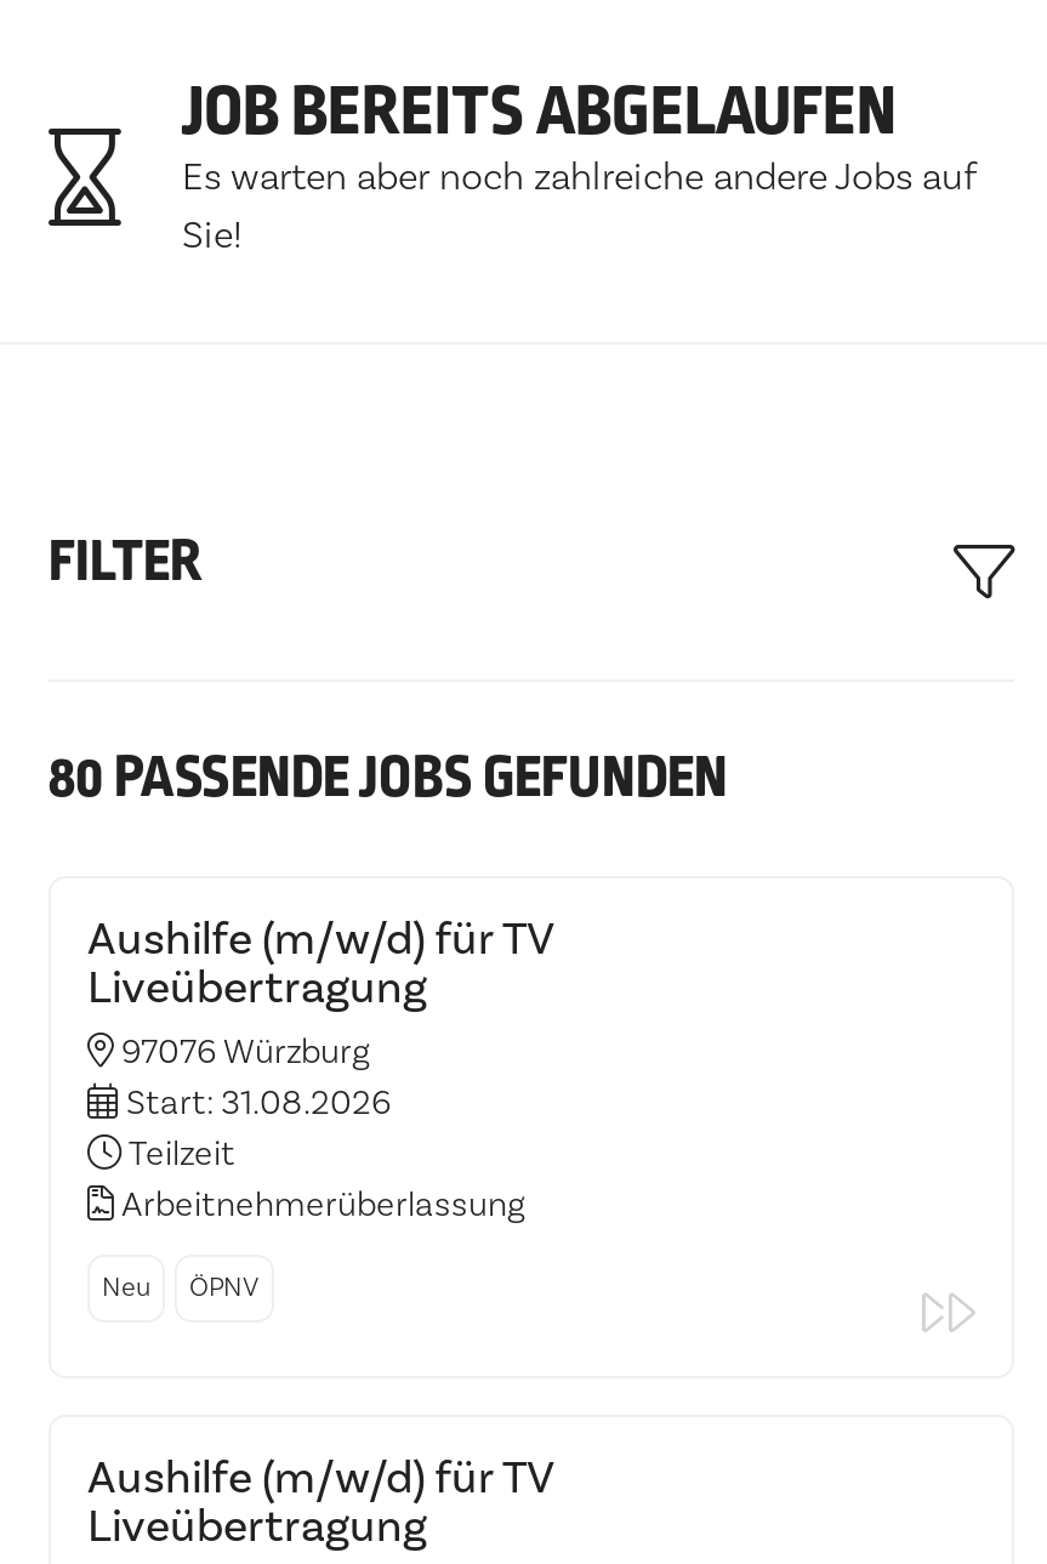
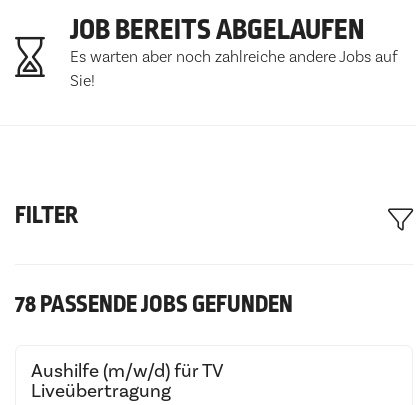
- 80 PASSENDE JOBS GEFUNDEN
- Aushilfe (m/w/d) für TV
- Liveübertragung
- 97076 Würzburg
- Start: 31.08.2026
- Teilzeit
- Arbeitnehmerüberlassung
- Neu
- ÖPNV
+ 78PASSENDE JOBS GEFUNDEN
